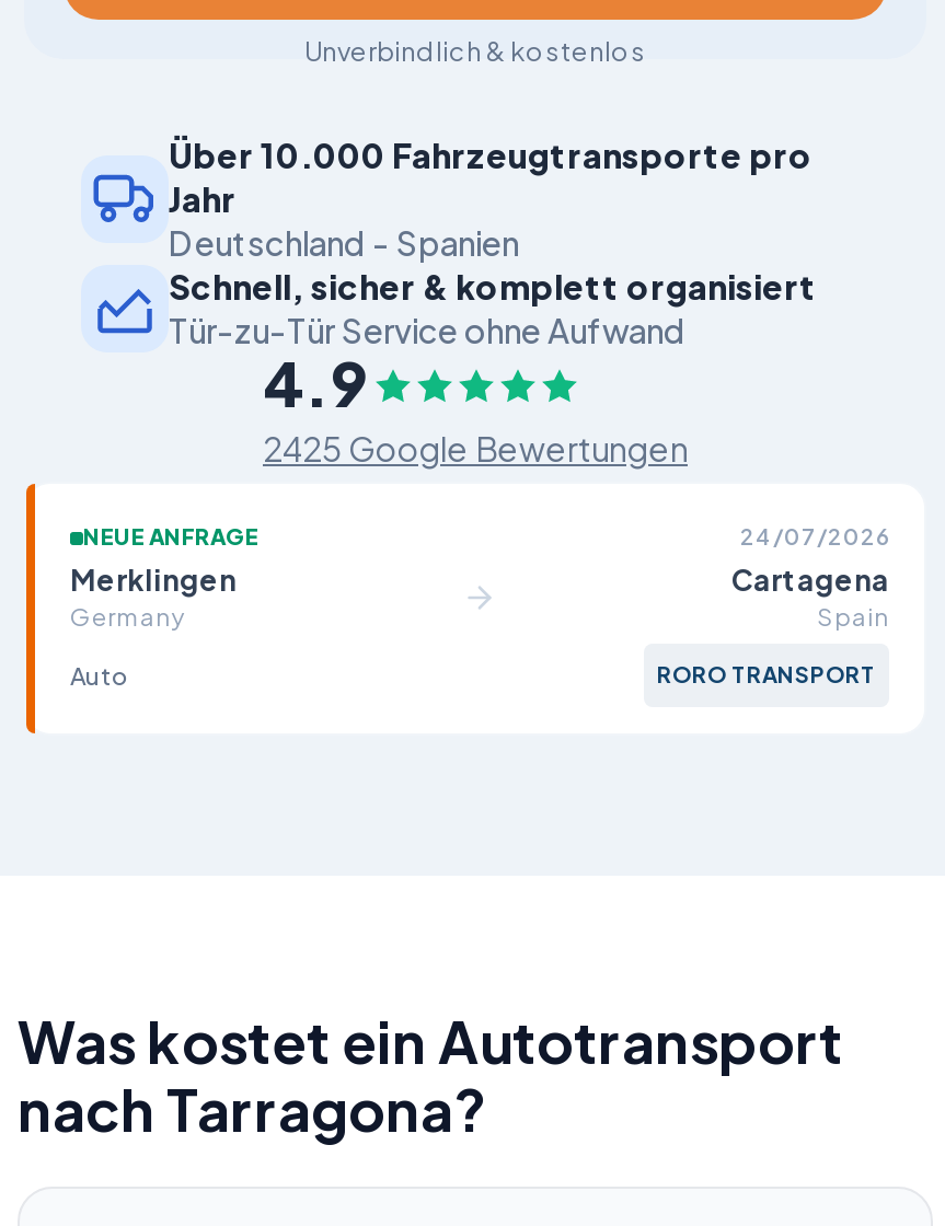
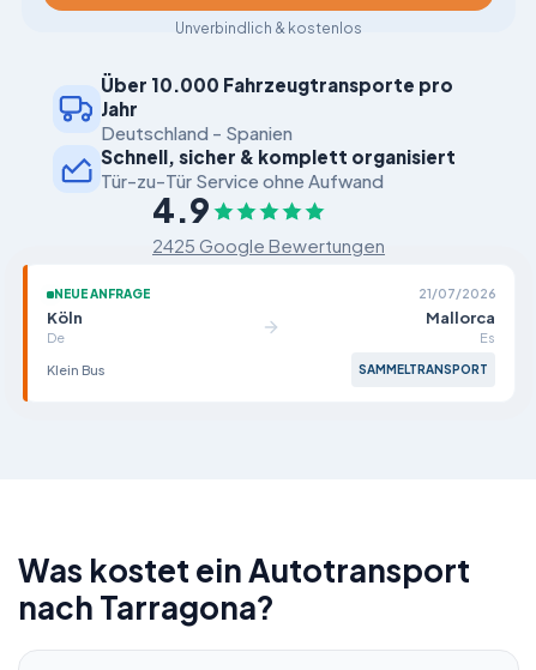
- 24/07/2026
- Merklingen
- Germany
+ 21/07/2026
+ Köln
+ De

- Cartagena
- Spain
+ Mallorca
+ Es

- Auto
- RORO TRANSPORT
+ Klein Bus
+ SAMMELTRANSPORT
